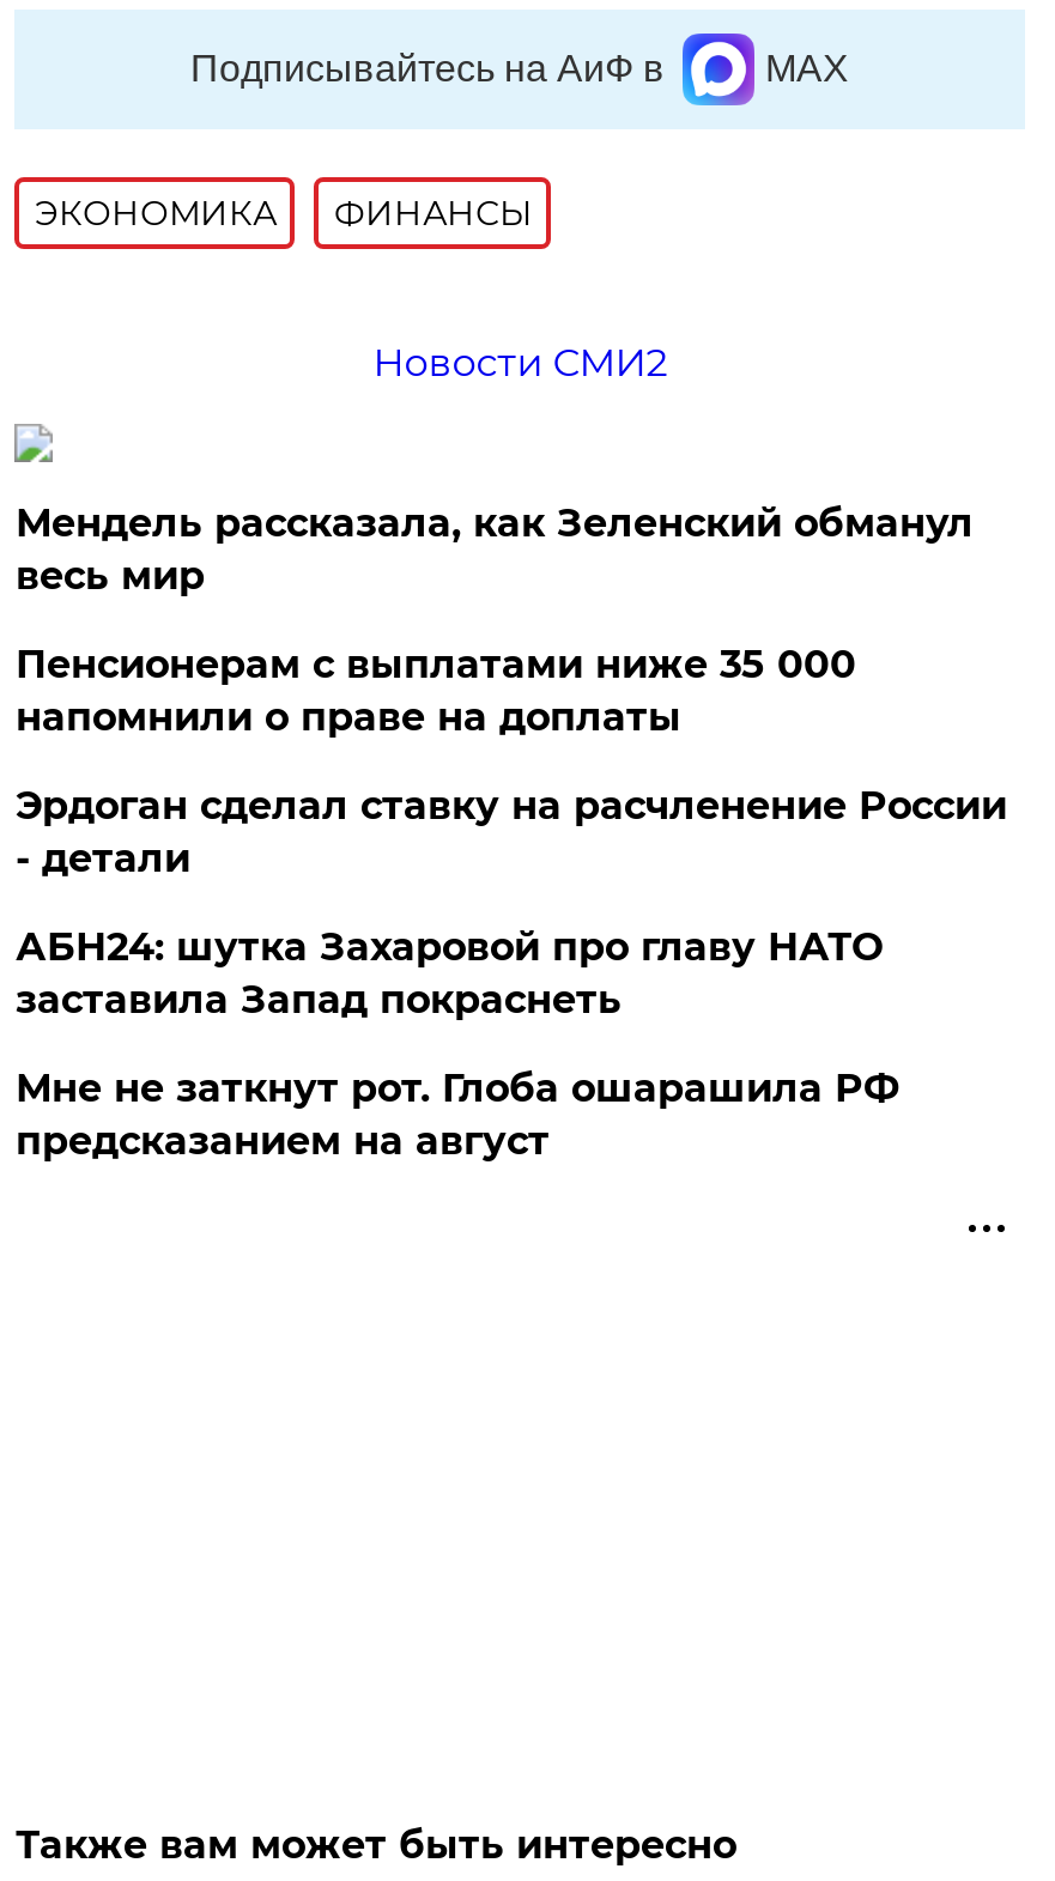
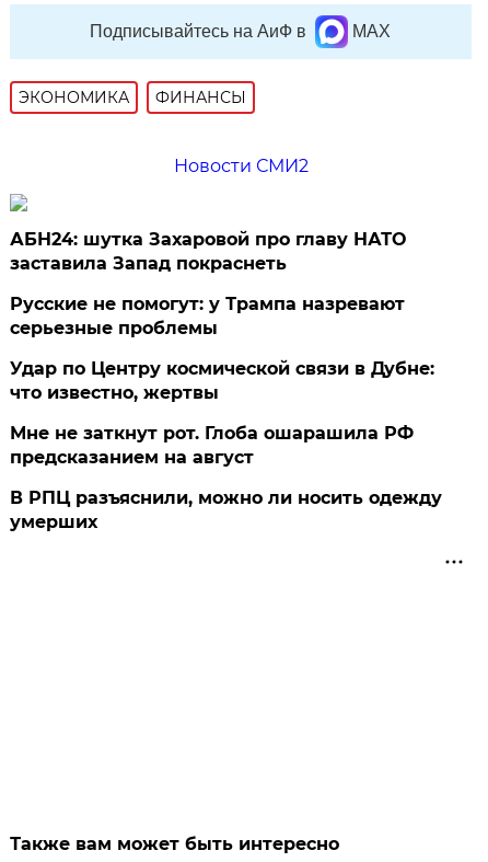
- Мендель рассказала, как Зеленский обманул
- весь мир
- Пенсионерам с выплатами ниже 35 000
- напомнили о праве на доплаты
- Эрдоган сделал ставку на расчленение России
- - детали

moved up: АБН24: шутка Захаровой про главу НАТО | заставила Запад покраснеть

+ Русские не помогут: у Трампа назревают
+ серьезные проблемы
+ Удар по Центру космической связи в Дубне:
+ что известно, жертвы

moved up: Мне не заткнут рот. Глоба ошарашила РФ | предсказанием на август

+ В РПЦ разъяснили, можно ли носить одежду
+ умерших
